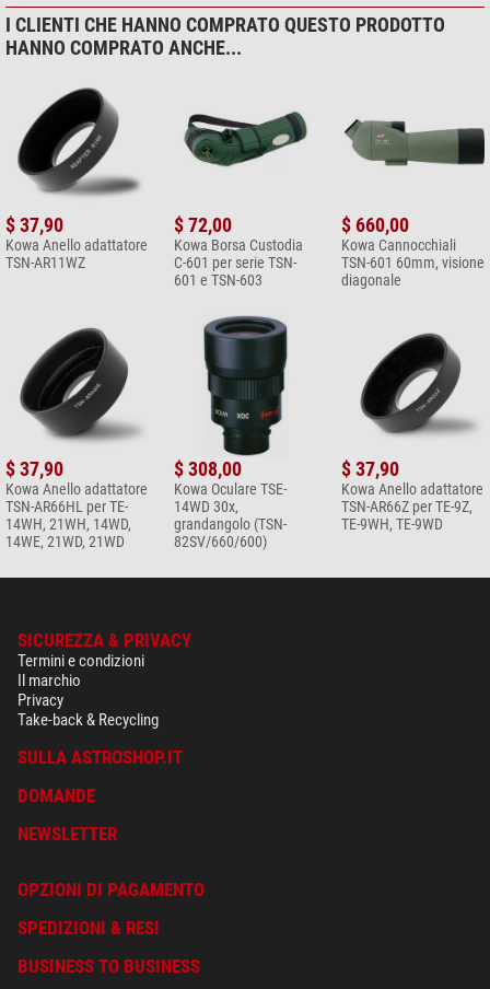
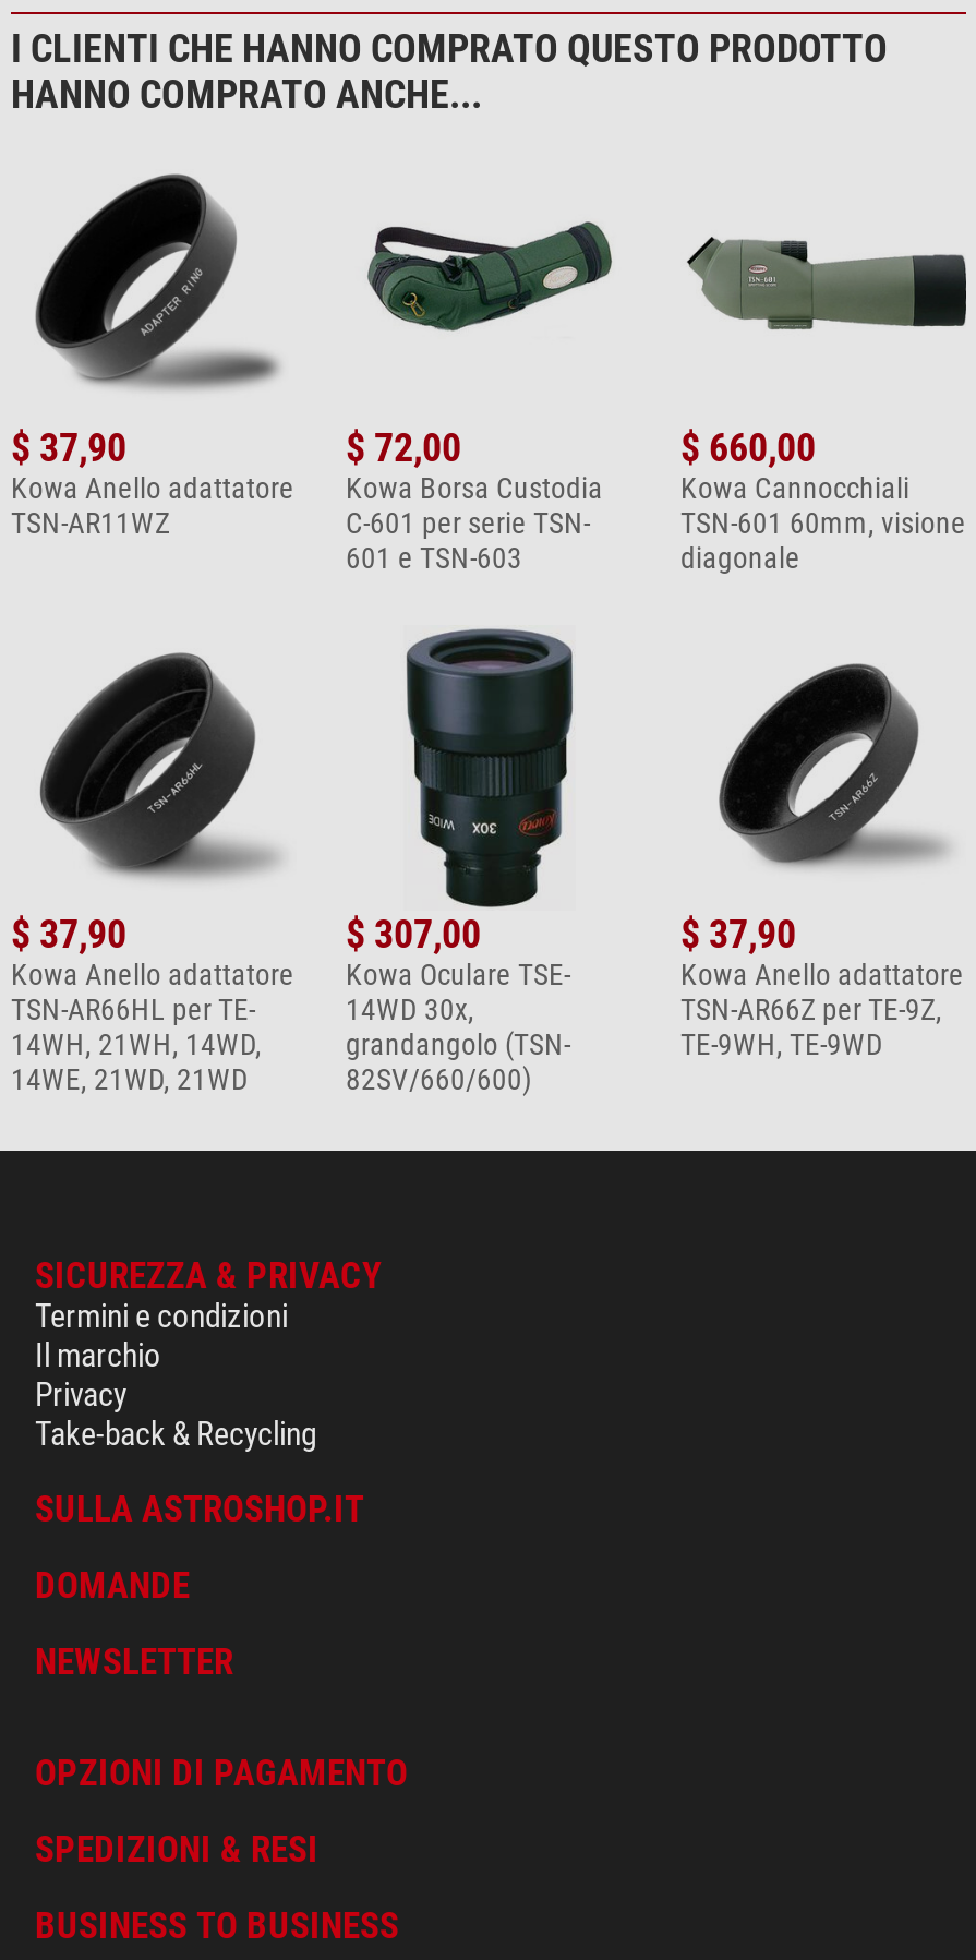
- $ 308,00
+ $ 307,00
